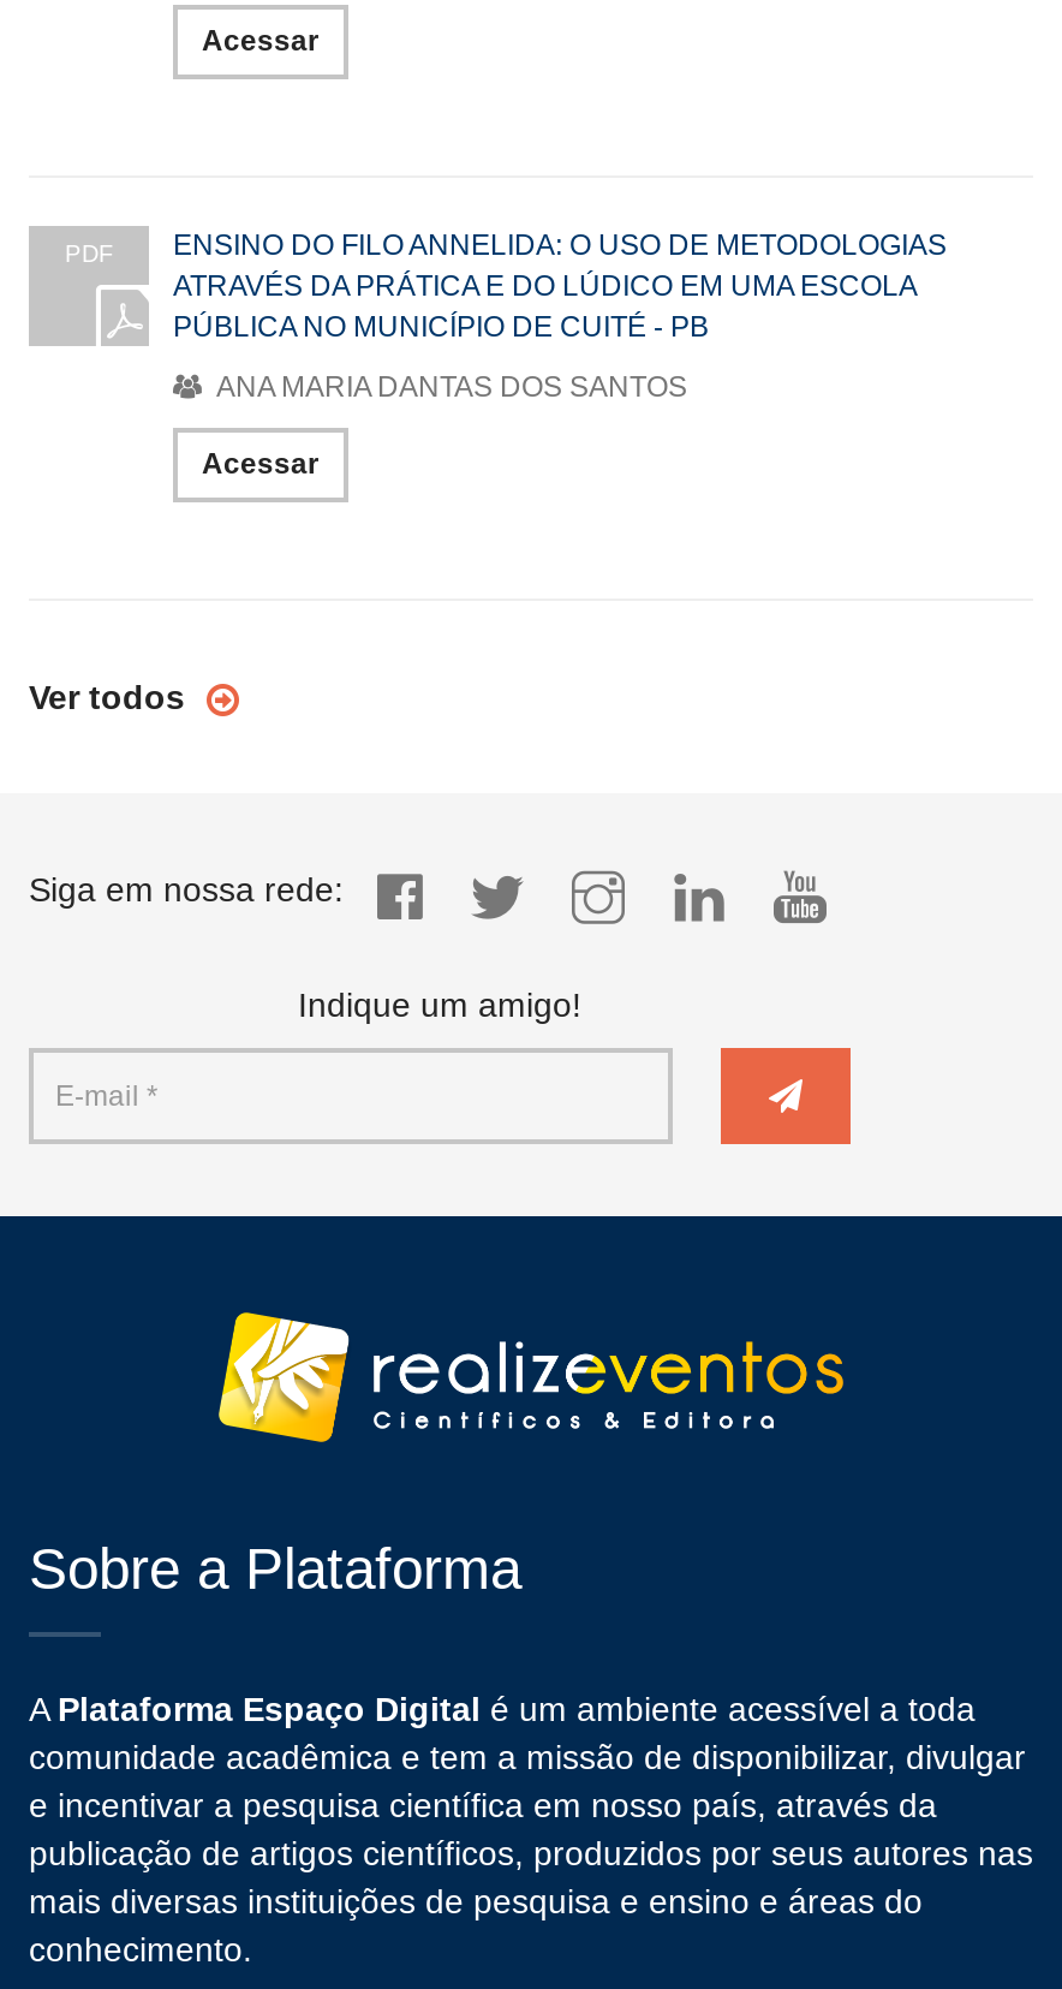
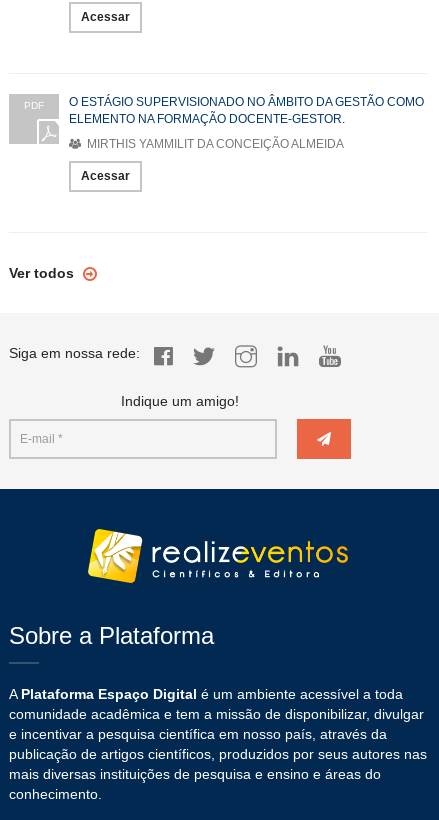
- ENSINO DO FILO ANNELIDA: O USO DE METODOLOGIAS
- ATRAVÉS DA PRÁTICA E DO LÚDICO EM UMA ESCOLA
- PÚBLICA NO MUNICÍPIO DE CUITÉ - PB
+ O ESTÁGIO SUPERVISIONADO NO ÂMBITO DA GESTÃO COMO
+ ELEMENTO NA FORMAÇÃO DOCENTE-GESTOR.

- ANA MARIA DANTAS DOS SANTOS
+ MIRTHIS YAMMILIT DA CONCEIÇÃO ALMEIDA
